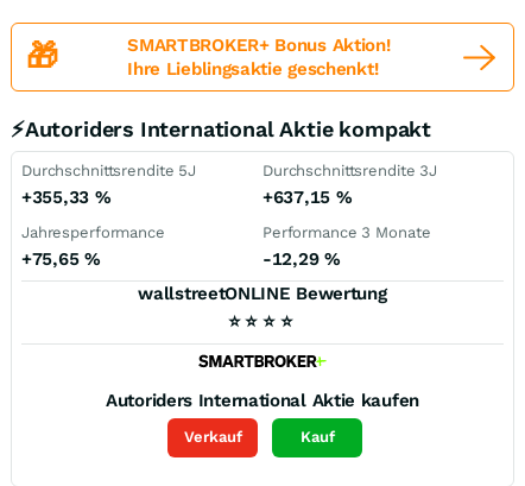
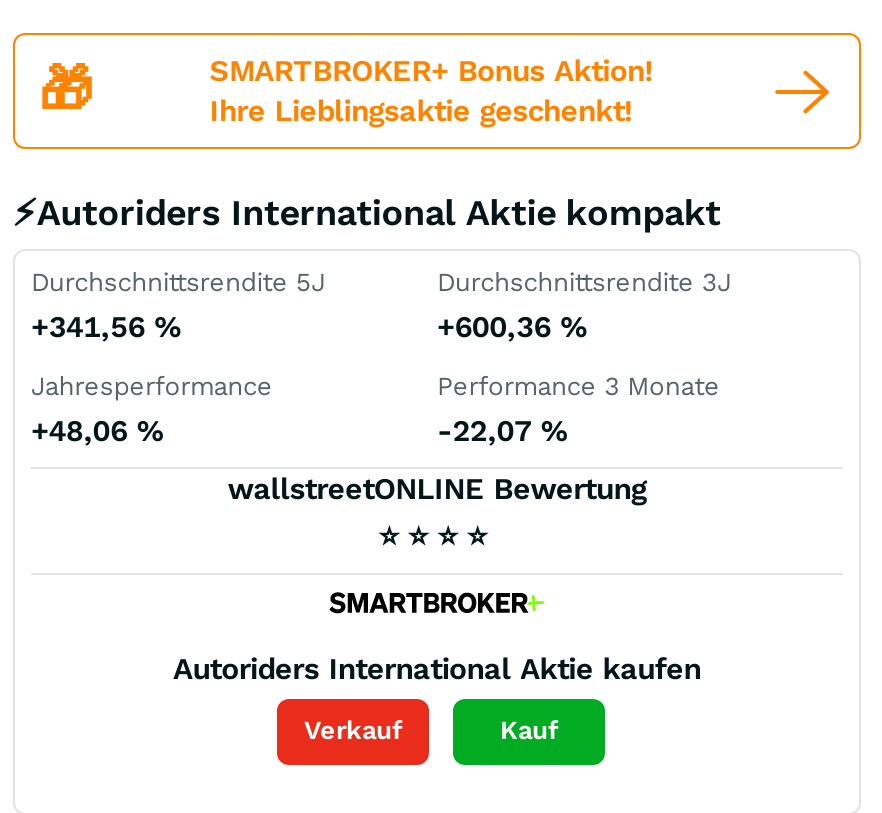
- +355,33%
+ +341,56%

- +637,15%
+ +600,36%

- +75,65%
+ +48,06%

- -12,29%
+ -22,07%
